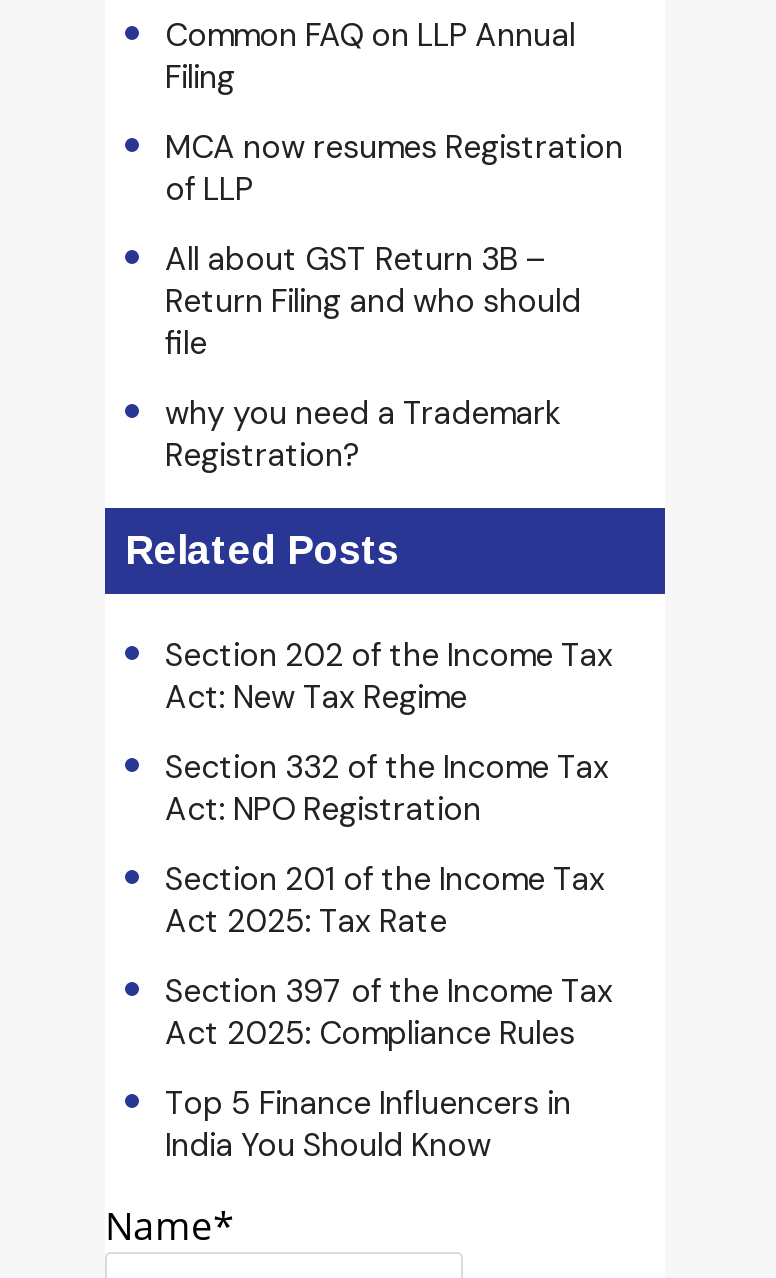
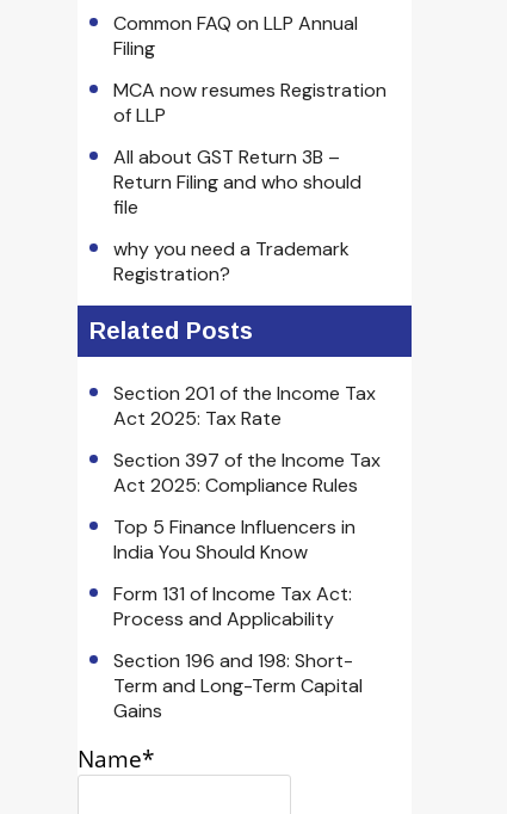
- Section 202 of the Income Tax
- Act: New Tax Regime
- Section 332 of the Income Tax
- Act: NPO Registration

moved up: Section 201 of the Income Tax | Act 2025: Tax Rate | Section 397 of the Income Tax | Act 2025: Compliance Rules | Top 5 Finance Influencers in | India You Should Know

+ Form 131 of Income Tax Act:
+ Process and Applicability
+ Section 196 and 198: Short-
+ Term and Long-Term Capital
+ Gains
